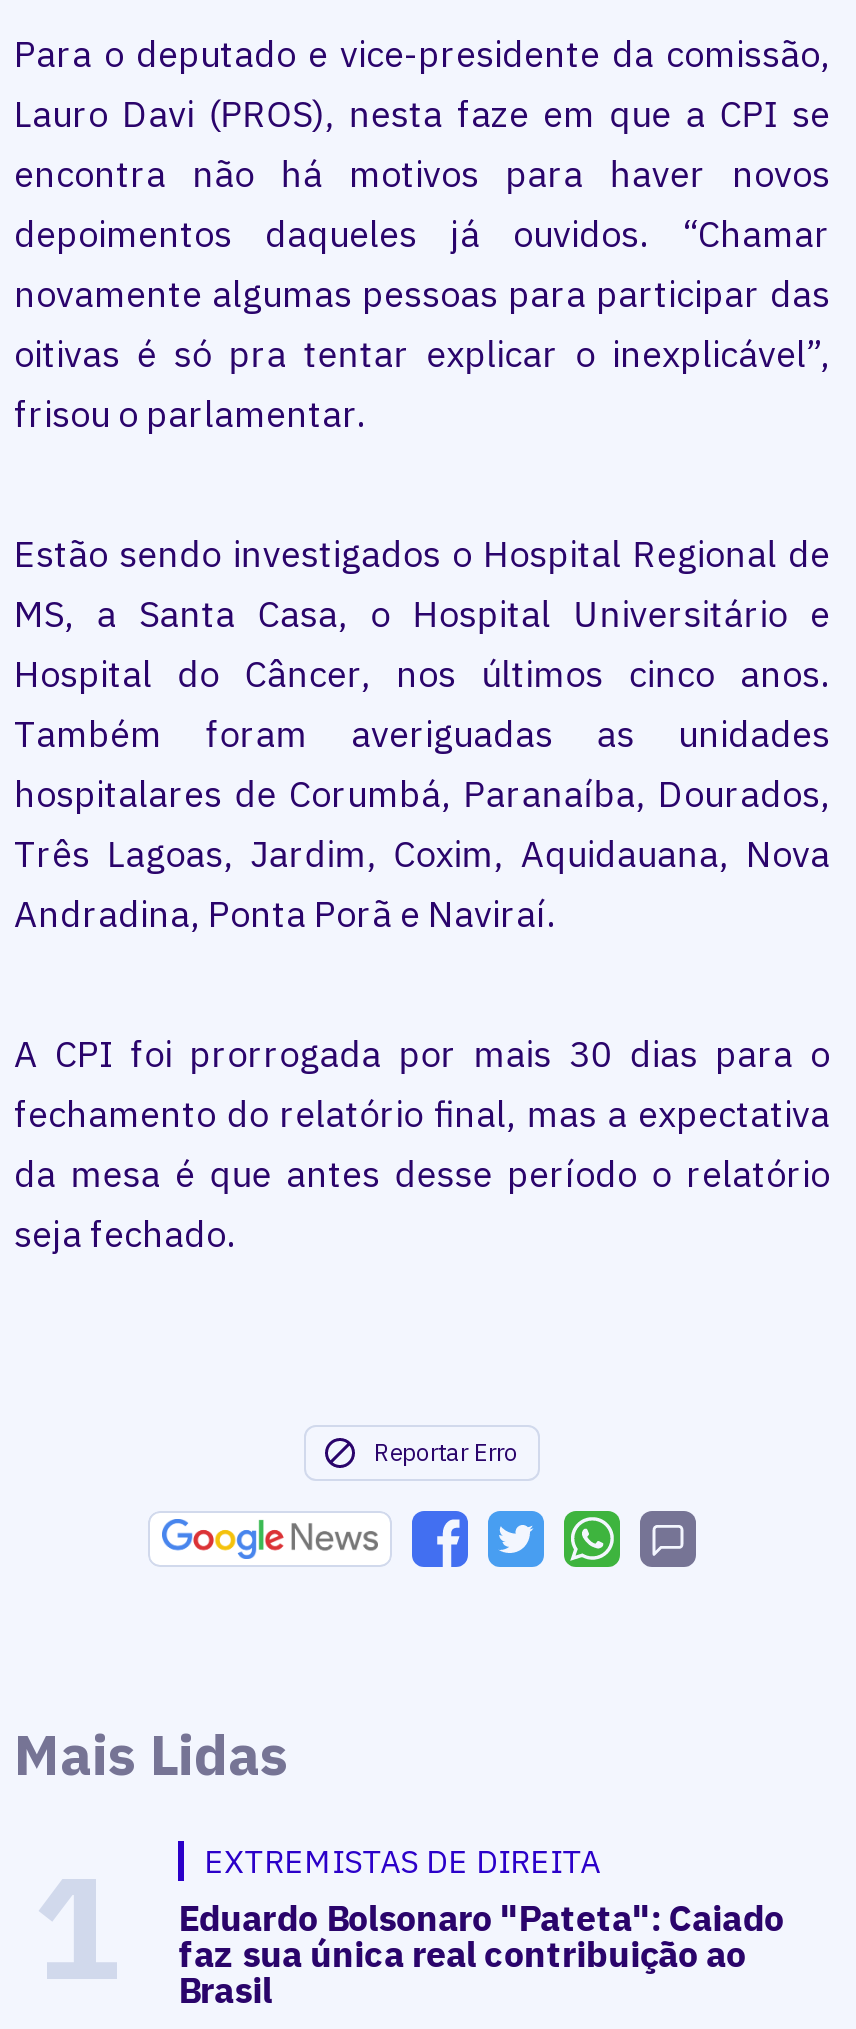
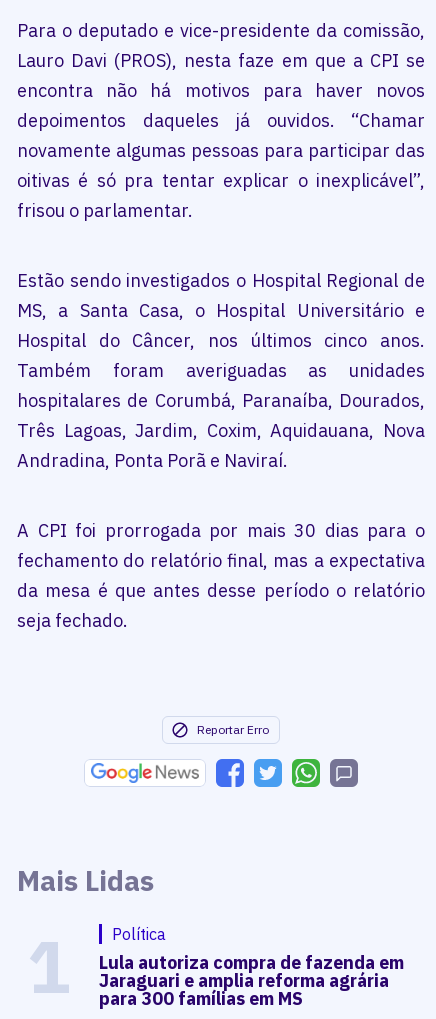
- EXTREMISTAS DE DIREITA
- Eduardo Bolsonaro "Pateta": Caiado
- faz sua única real contribuição ao
- Brasil
+ Política
+ Lula autoriza compra de fazenda em
+ Jaraguari e amplia reforma agrária
+ para 300 famílias em MS
